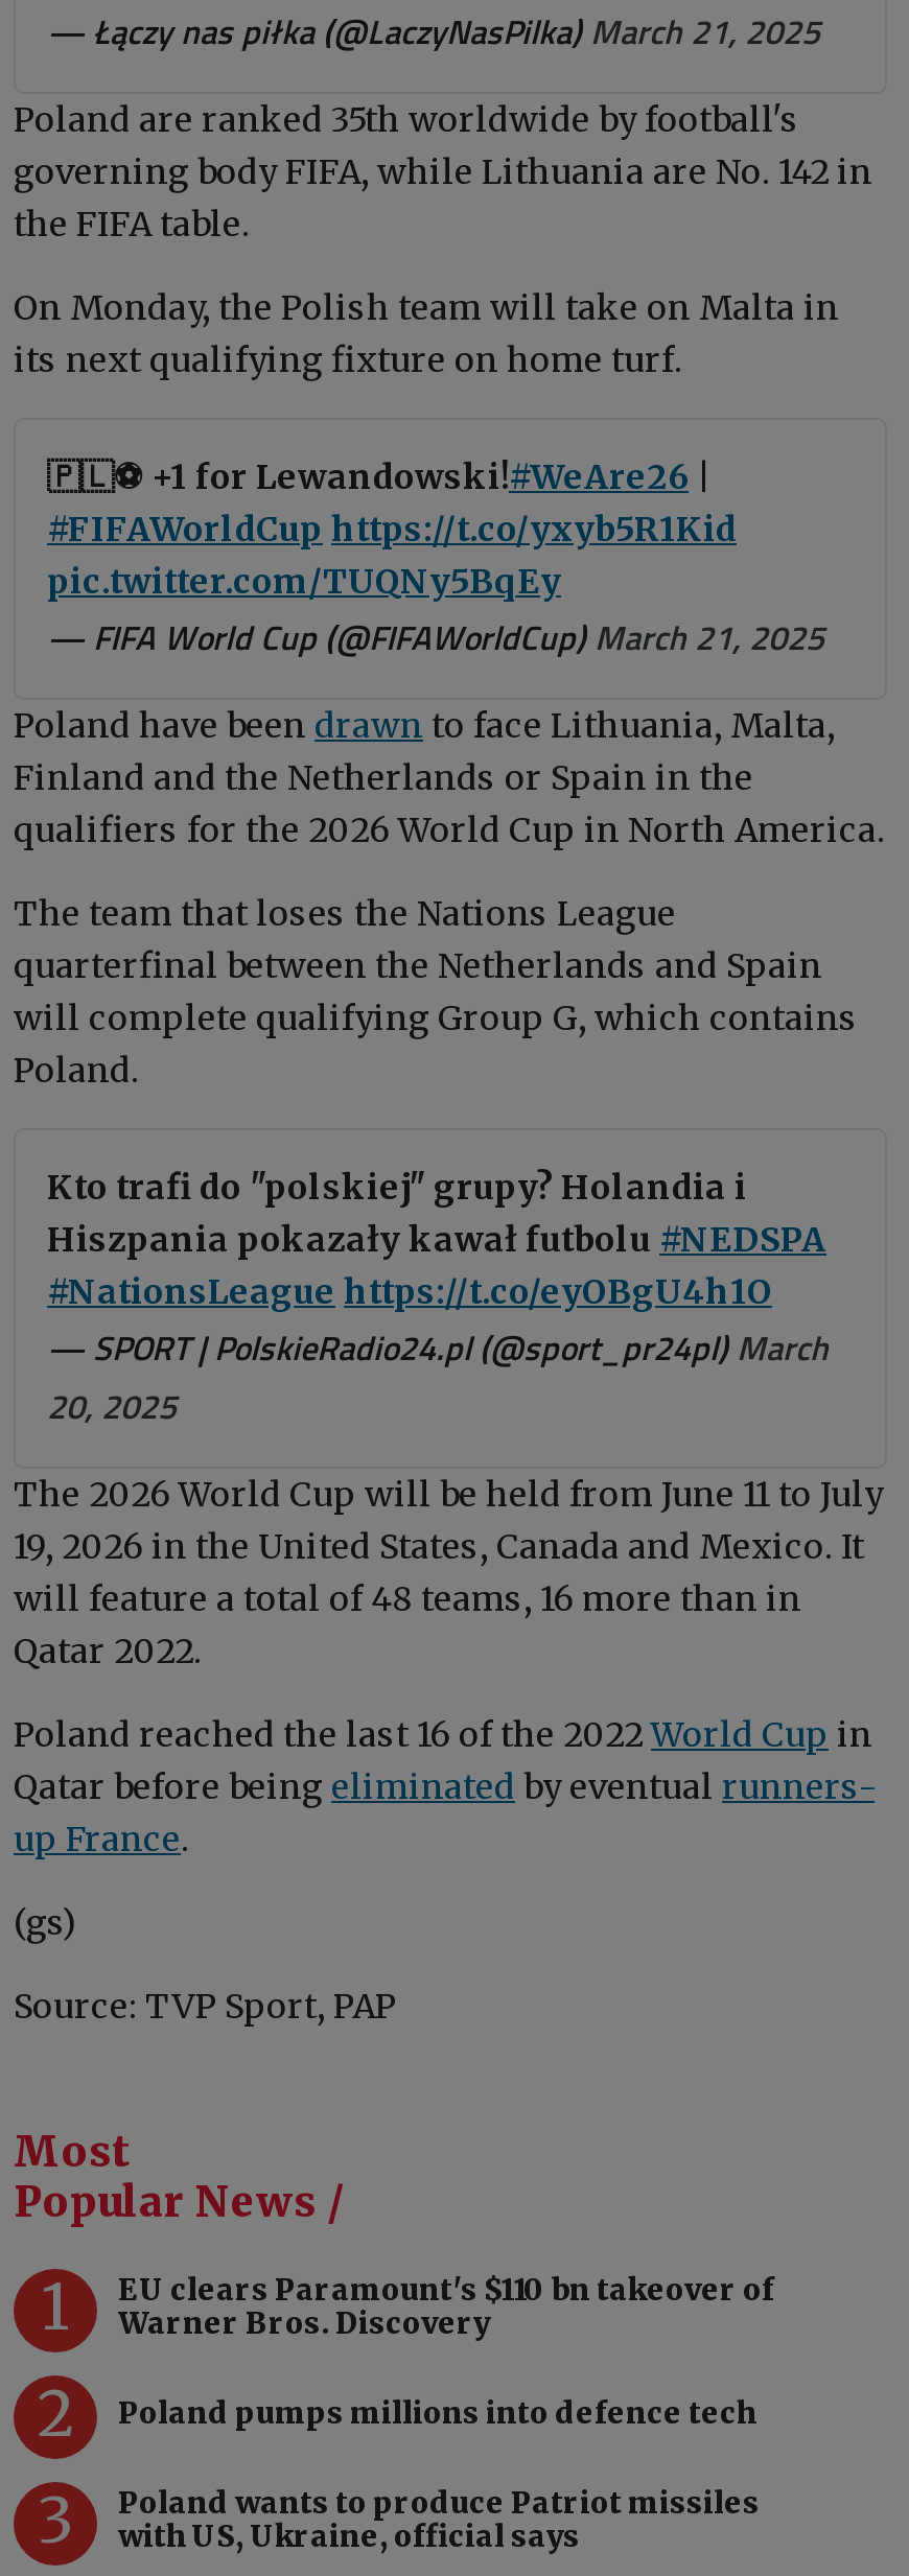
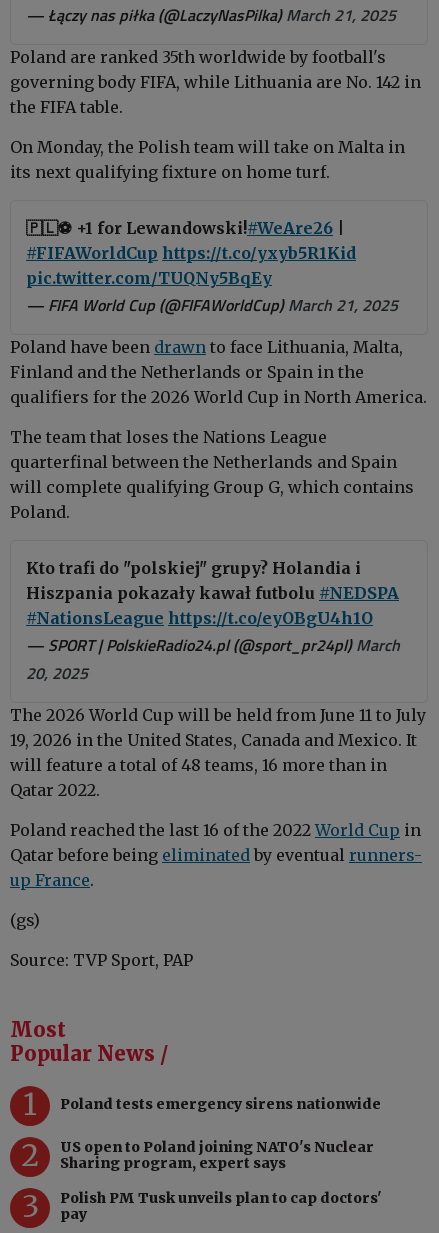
- EU clears Paramount's $110 bn takeover of
- Warner Bros. Discovery
+ Poland tests emergency sirens nationwide

- Poland pumps millions into defence tech
+ US open to Poland joining NATO's Nuclear
+ Sharing program, expert says

- Poland wants to produce Patriot missiles
- with US, Ukraine, official says
+ Polish PM Tusk unveils plan to cap doctors'
+ pay
